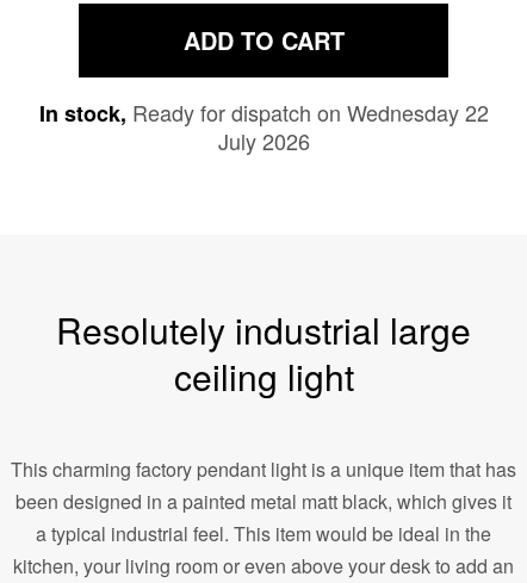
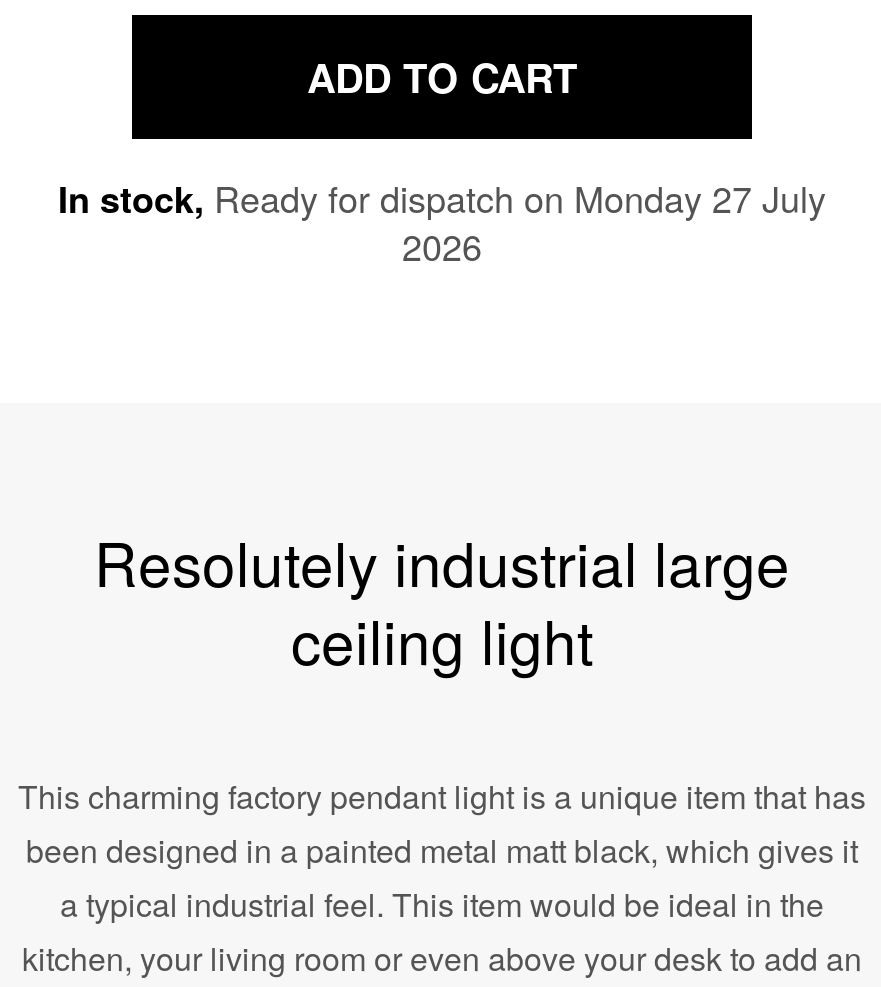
- In stock, Ready for dispatch on Wednesday 22
- July 2026
+ In stock, Ready for dispatch on Monday 27 July
+ 2026
